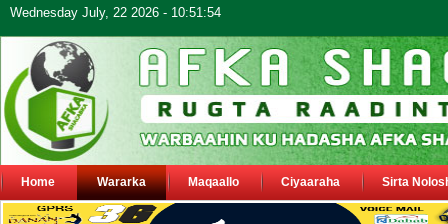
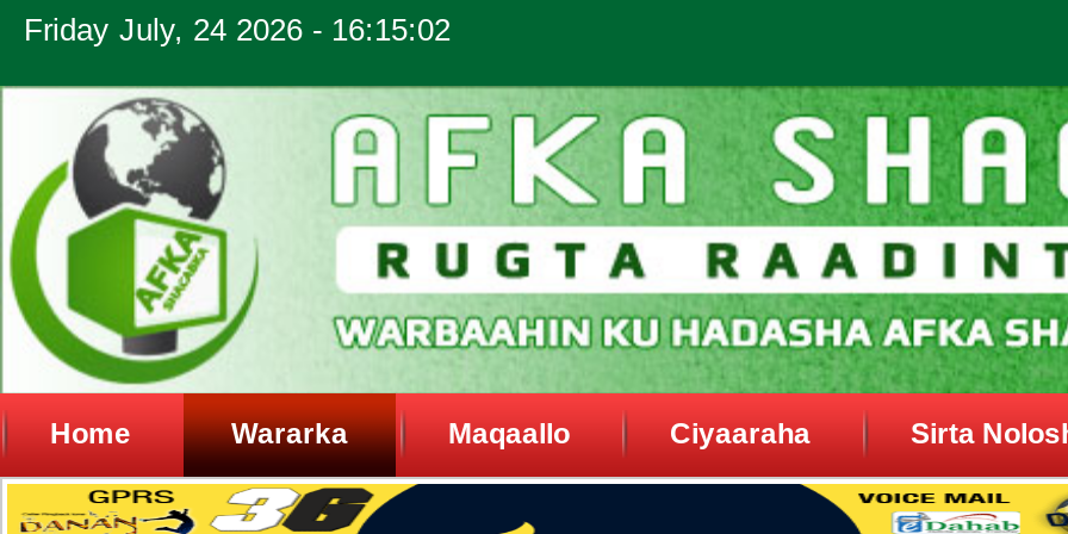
- Wednesday July, 22 2026 - 10:51:54
+ Friday July, 24 2026 - 16:15:02
